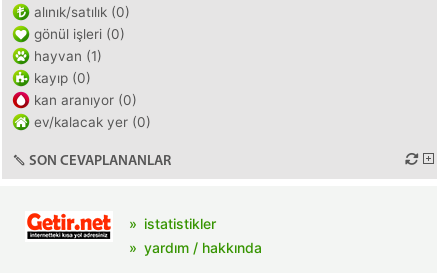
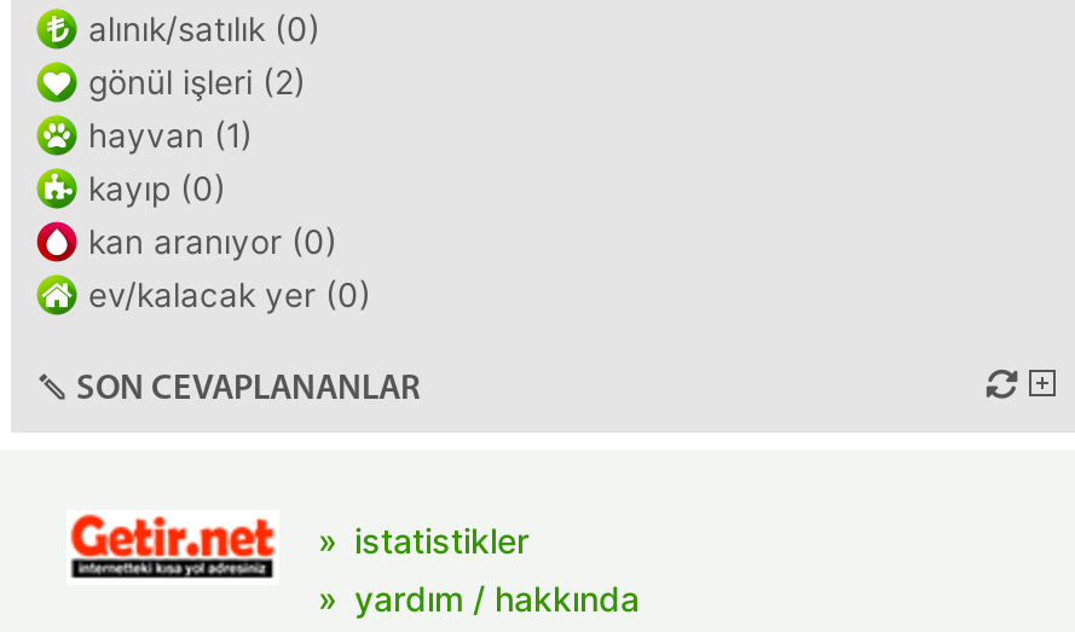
- gönül işleri (0)
+ gönül işleri (2)
